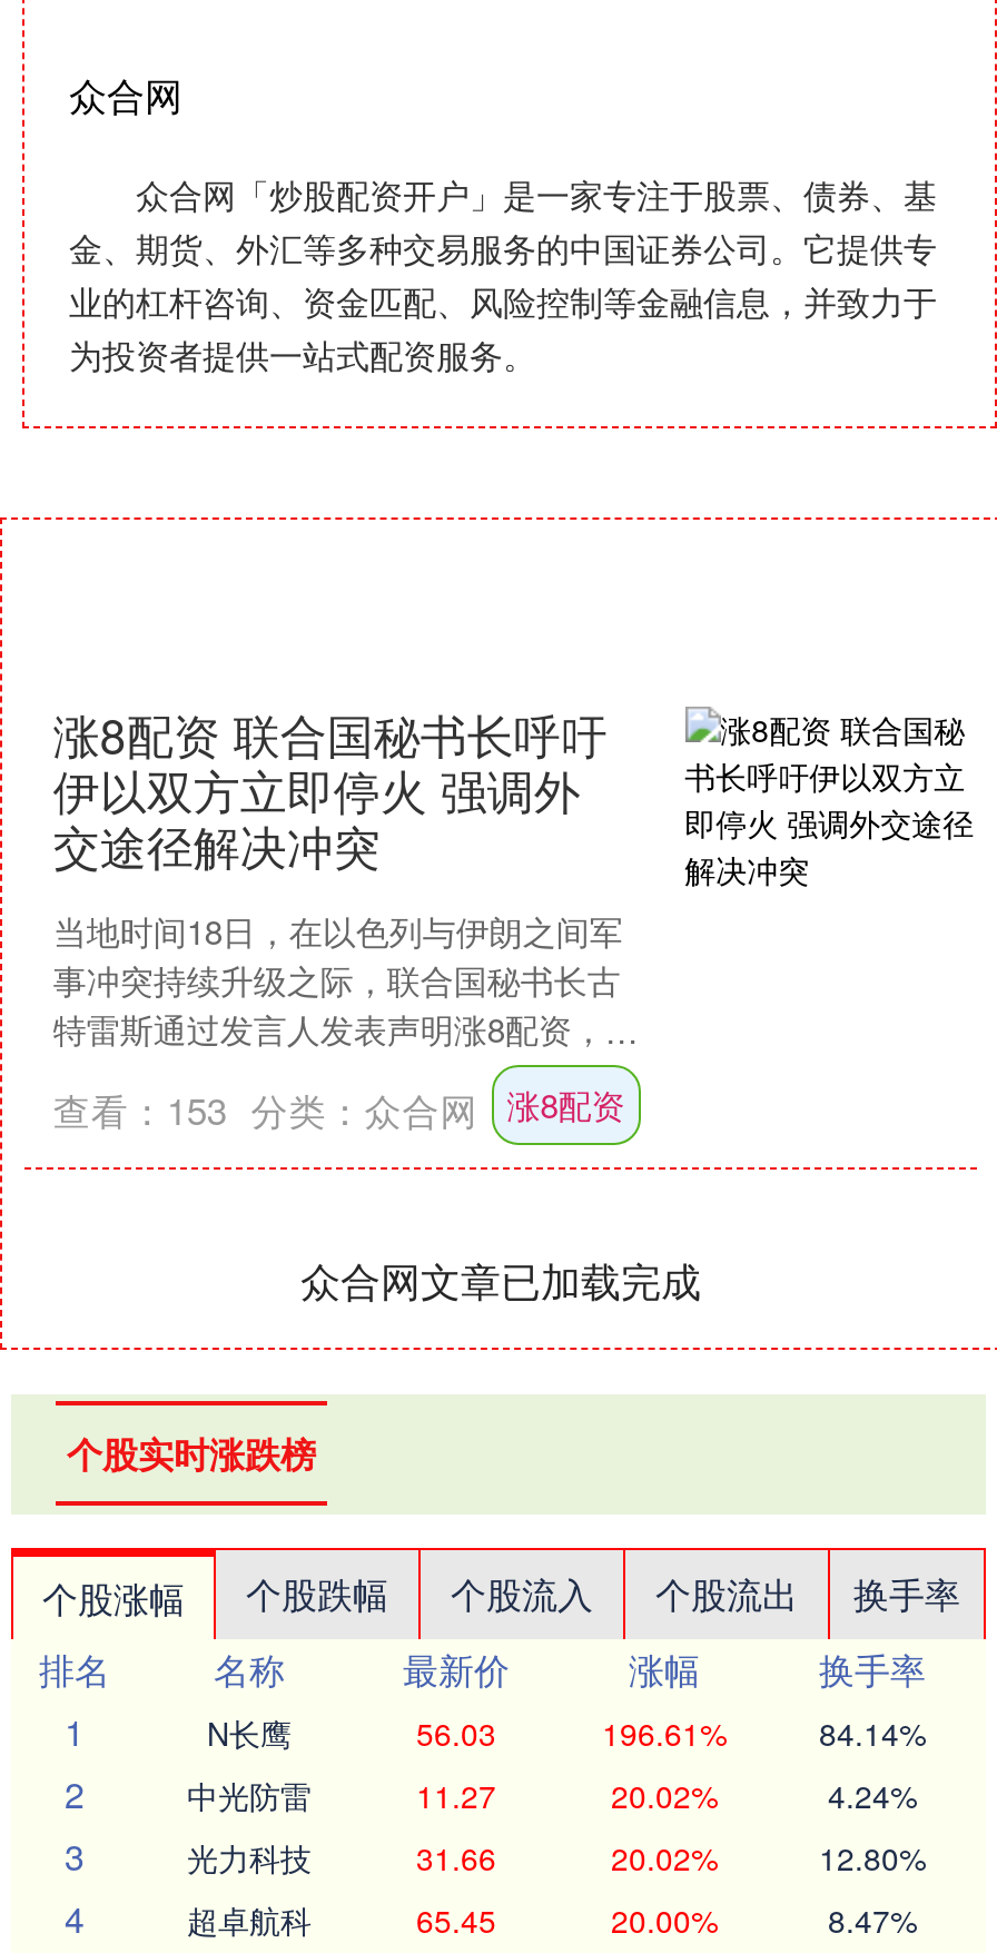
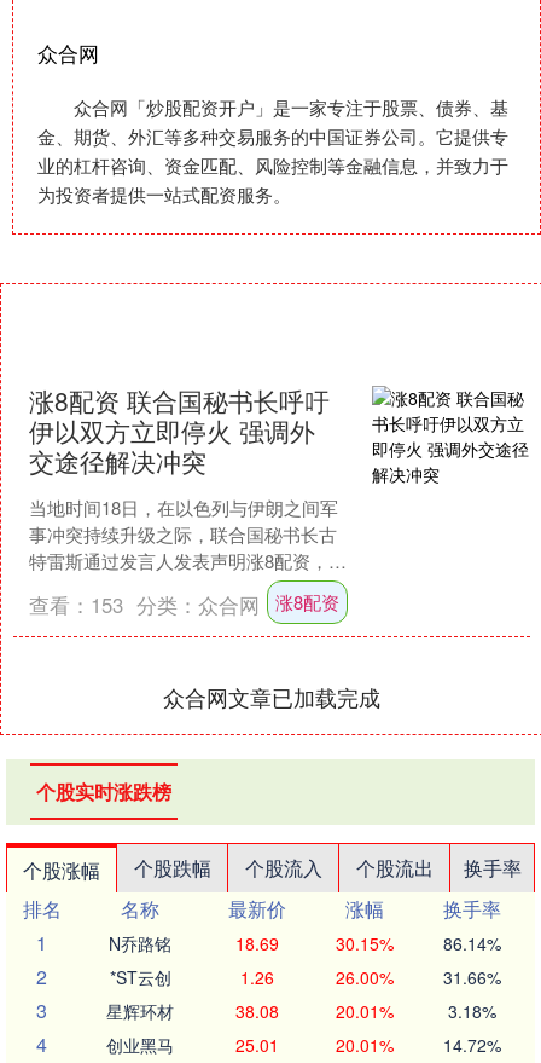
- N长鹰
- 56.03
- 196.61%
- 84.14%
+ N乔路铭
+ 18.69
+ 30.15%
+ 86.14%

- 中光防雷
- 11.27
- 20.02%
- 4.24%
+ *ST云创
+ 1.26
+ 26.00%
+ 31.66%

- 光力科技
- 31.66
- 20.02%
- 12.80%
+ 星辉环材
+ 38.08
+ 20.01%
+ 3.18%

- 超卓航科
- 65.45
- 20.00%
- 8.47%
+ 创业黑马
+ 25.01
+ 20.01%
+ 14.72%
